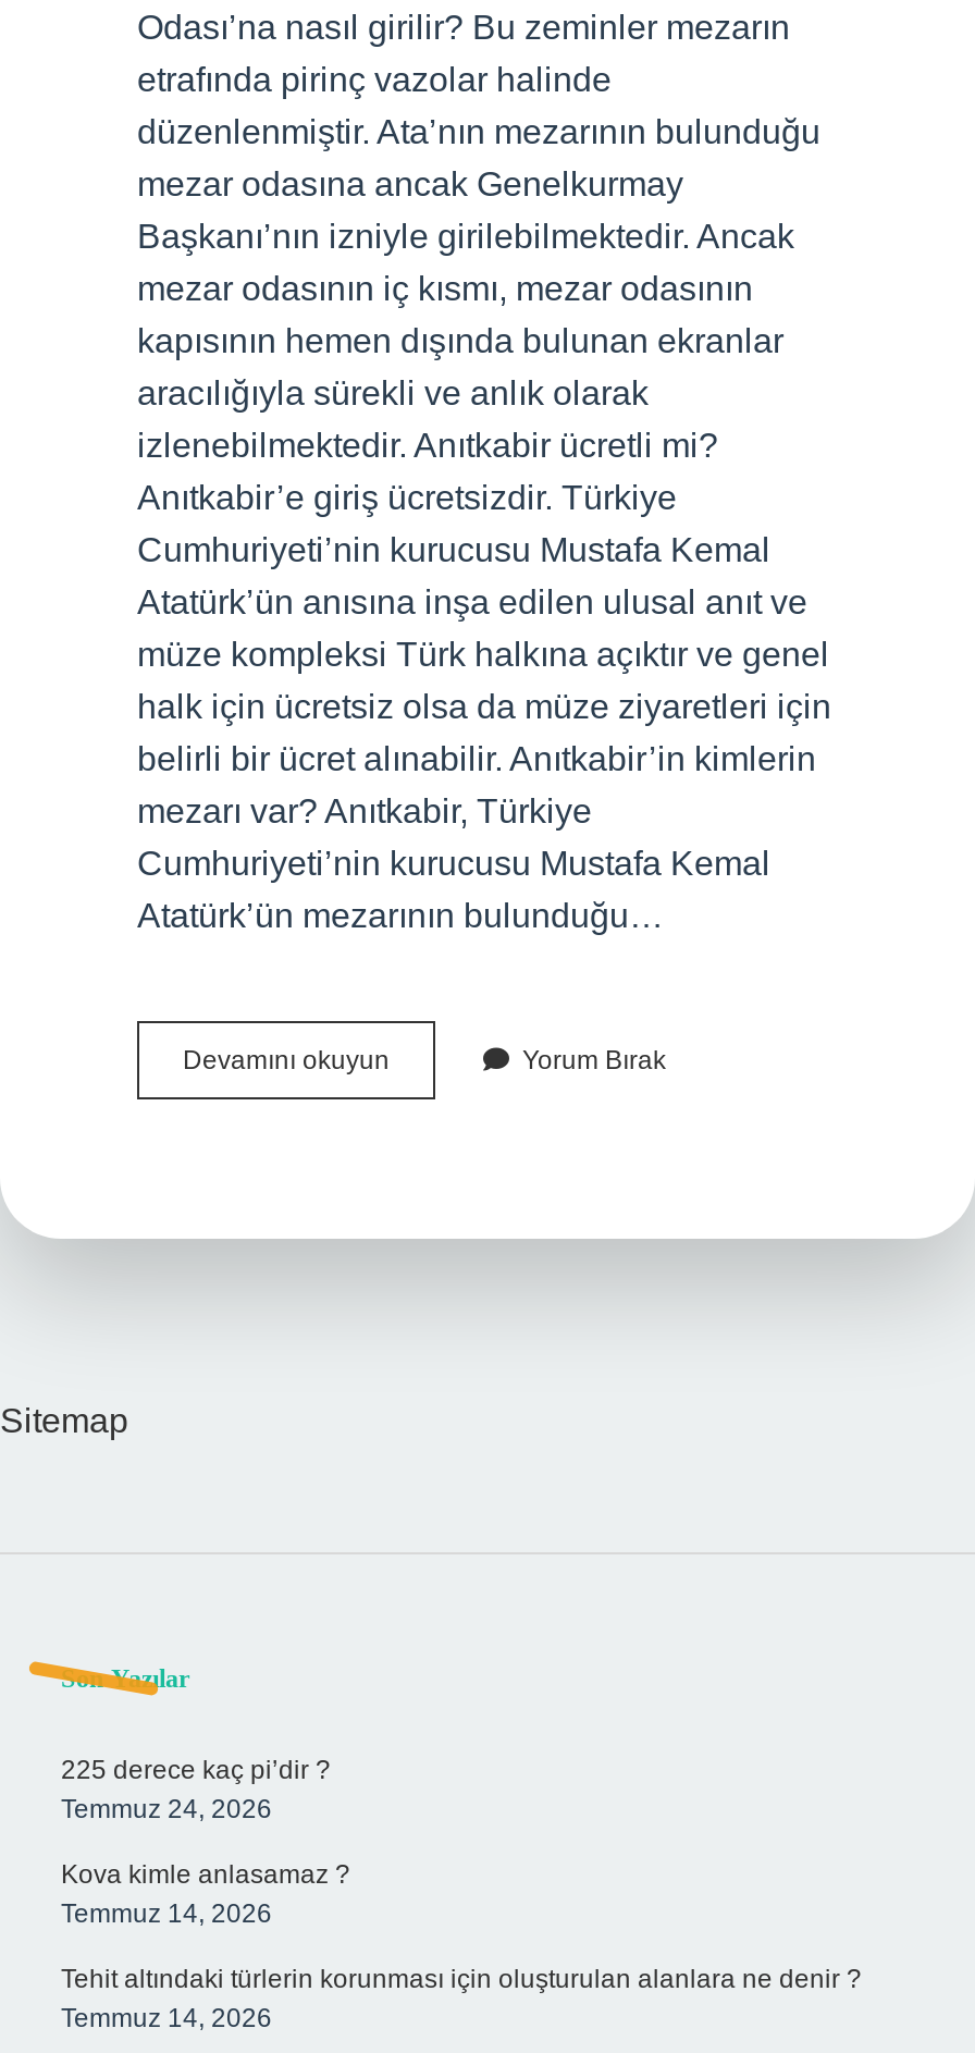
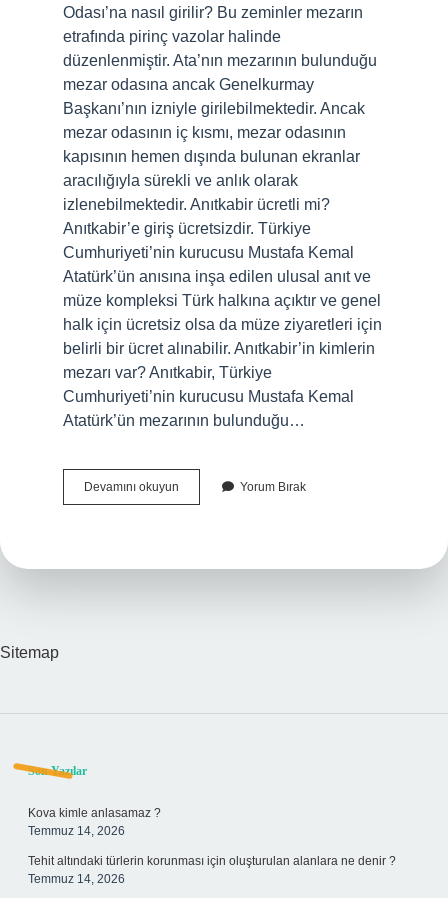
- 225 derece kaç pi’dir ?
- Temmuz 24, 2026
